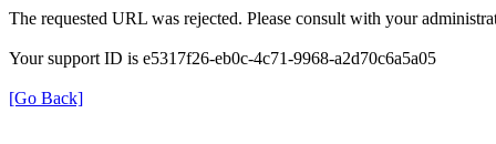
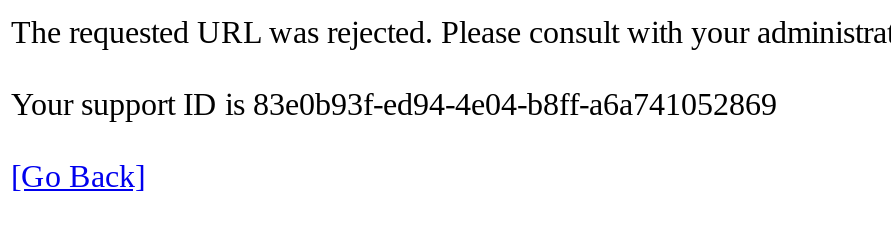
- Your support ID is e5317f26-eb0c-4c71-9968-a2d70c6a5a05
+ Your support ID is 83e0b93f-ed94-4e04-b8ff-a6a741052869
